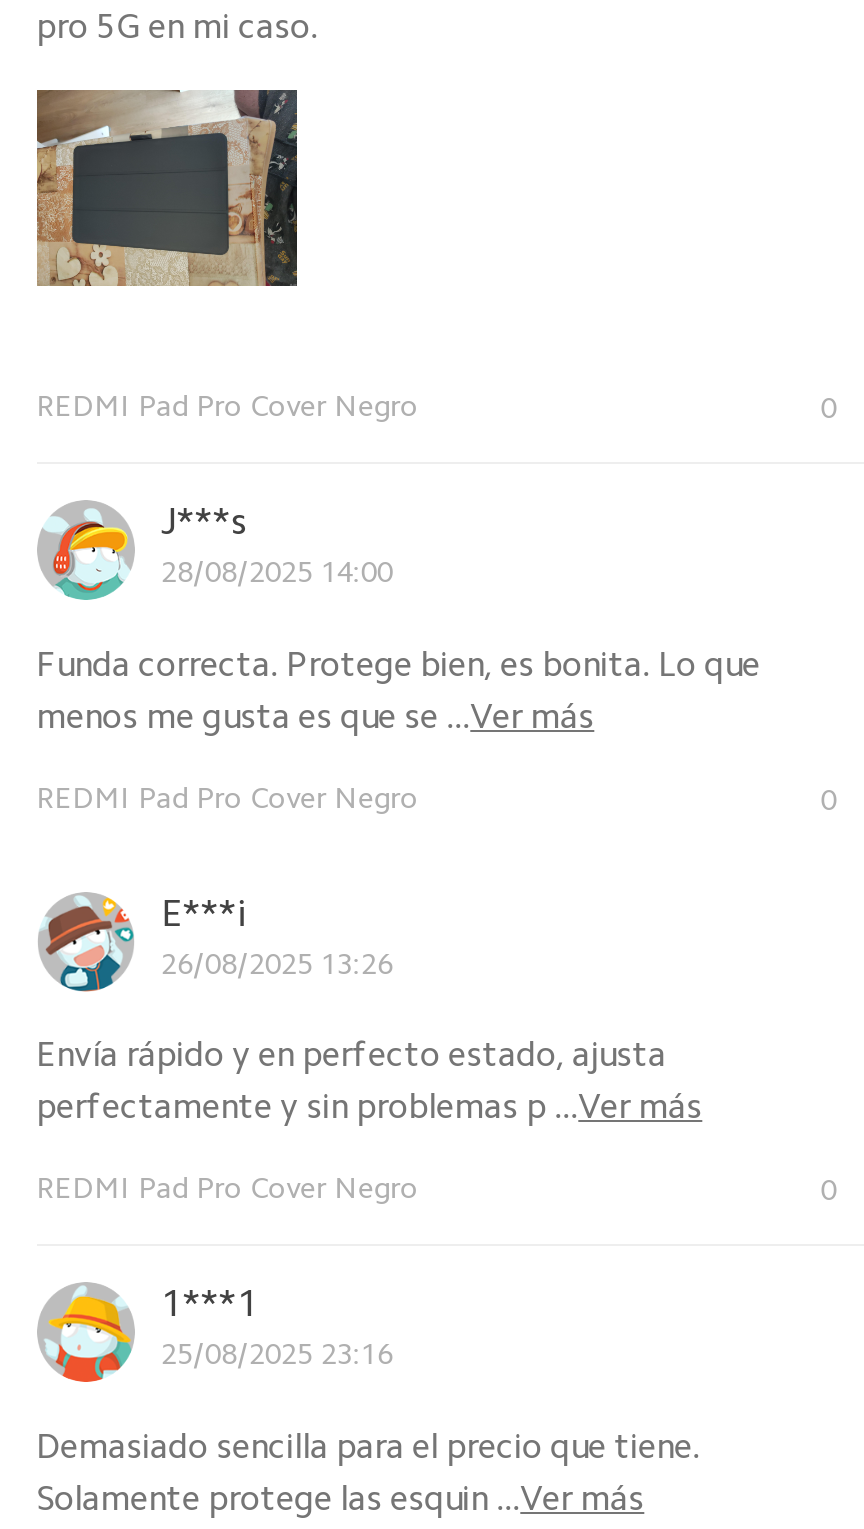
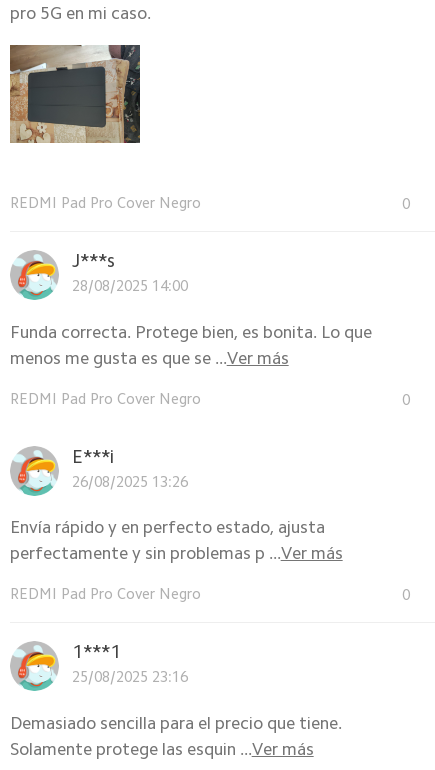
- [image]
+ [image]

- [image]
+ [image]
